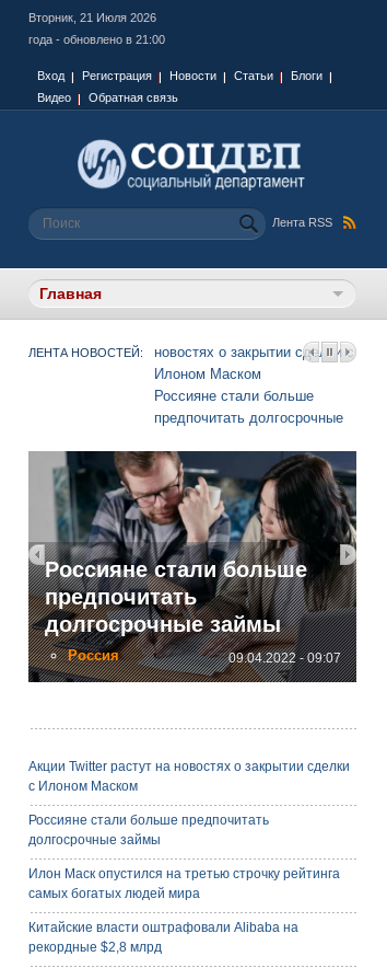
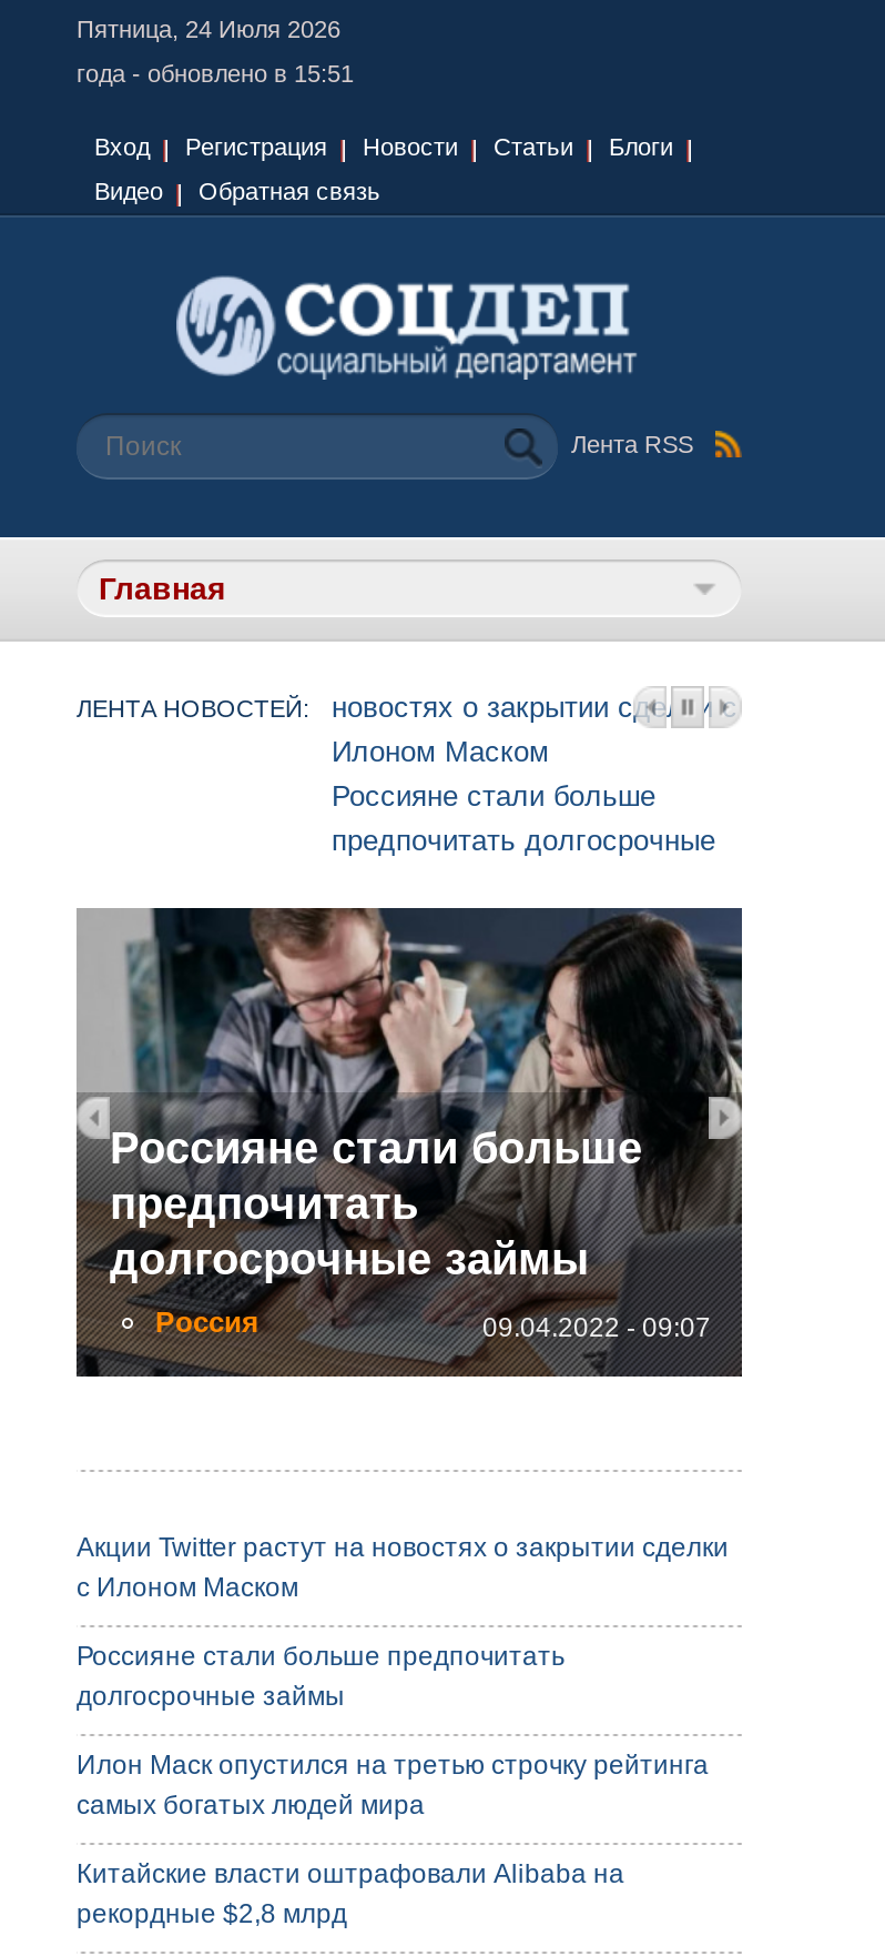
- Вторник, 21 Июля 2026
+ Пятница, 24 Июля 2026

- года - обновлено в 21:00
+ года - обновлено в 15:51
